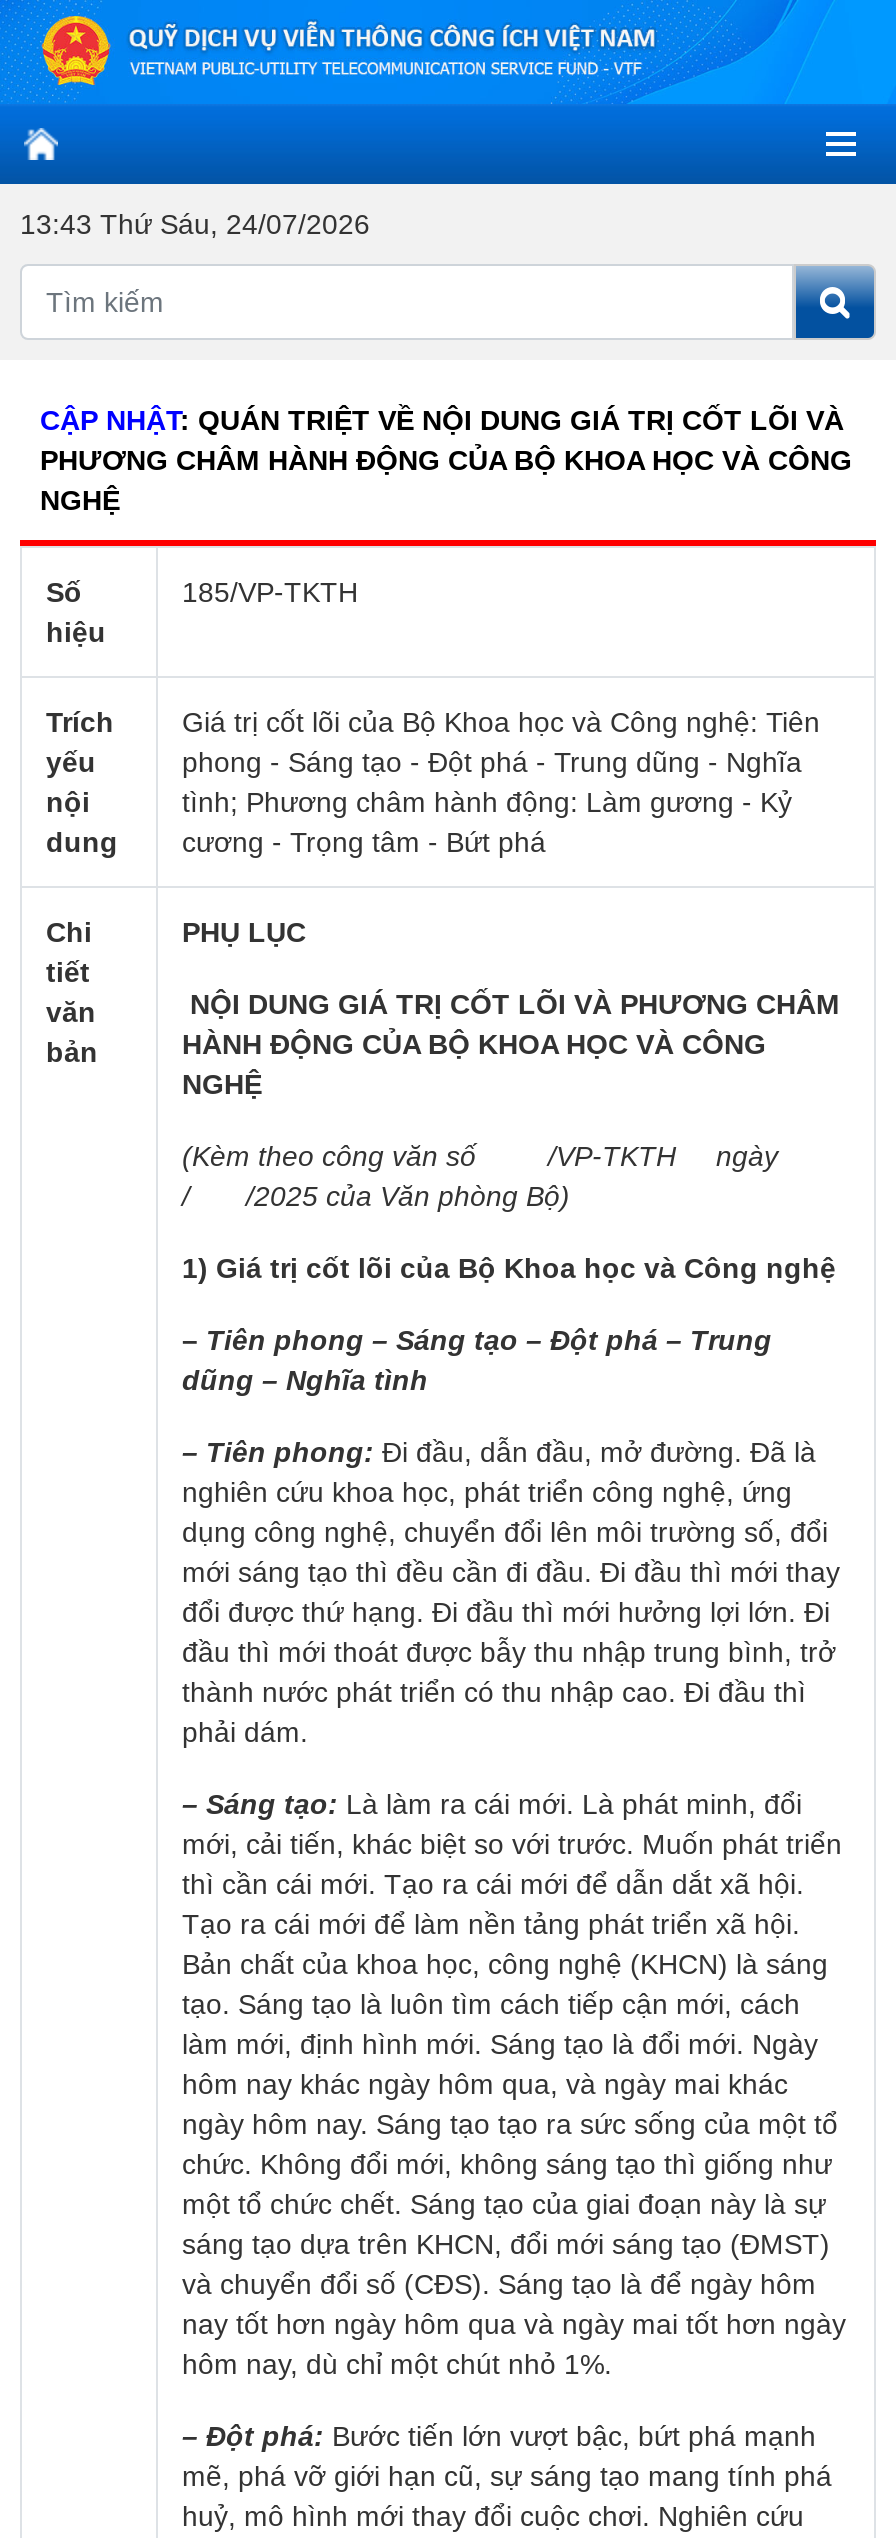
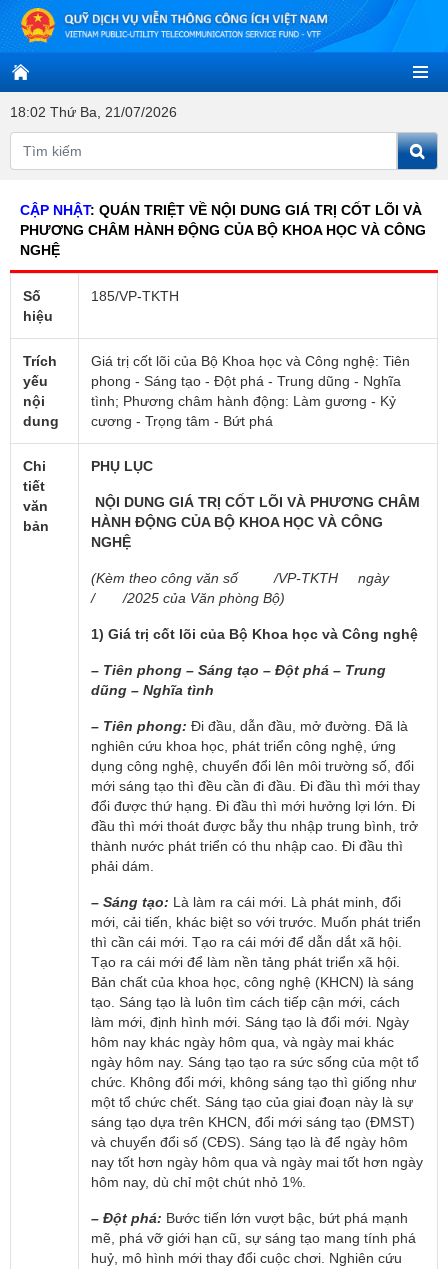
- 13:43 Thứ Sáu, 24/07/2026
+ 18:02 Thứ Ba, 21/07/2026
